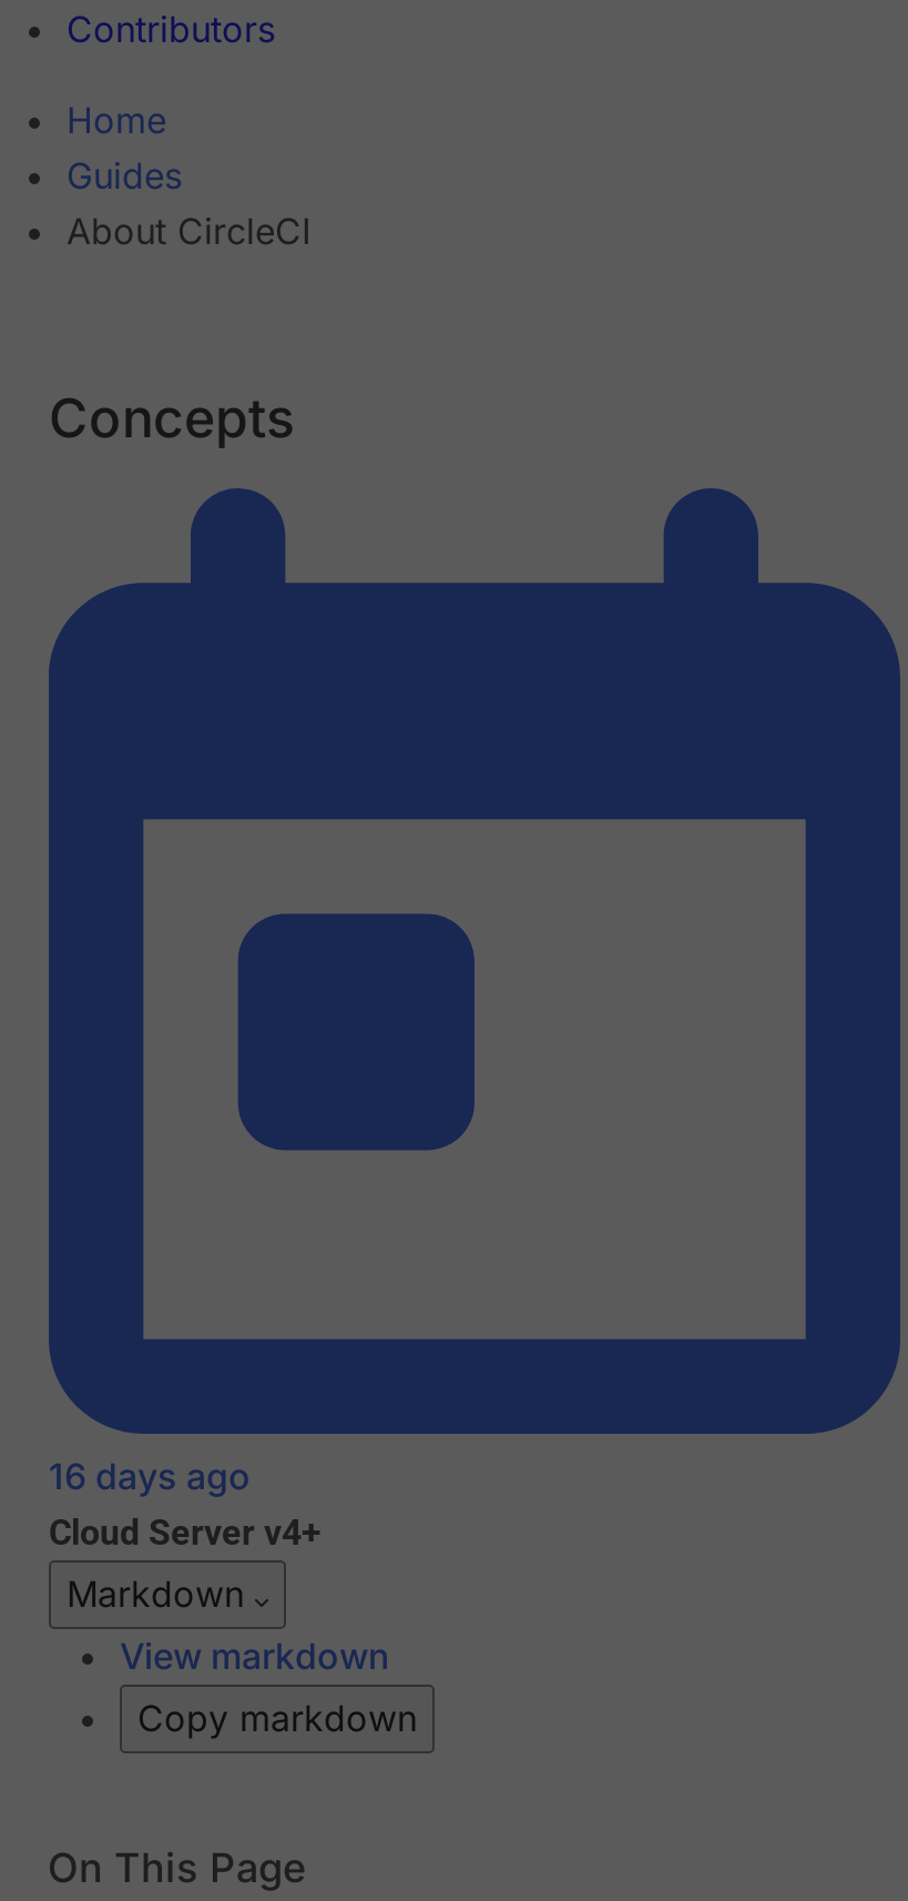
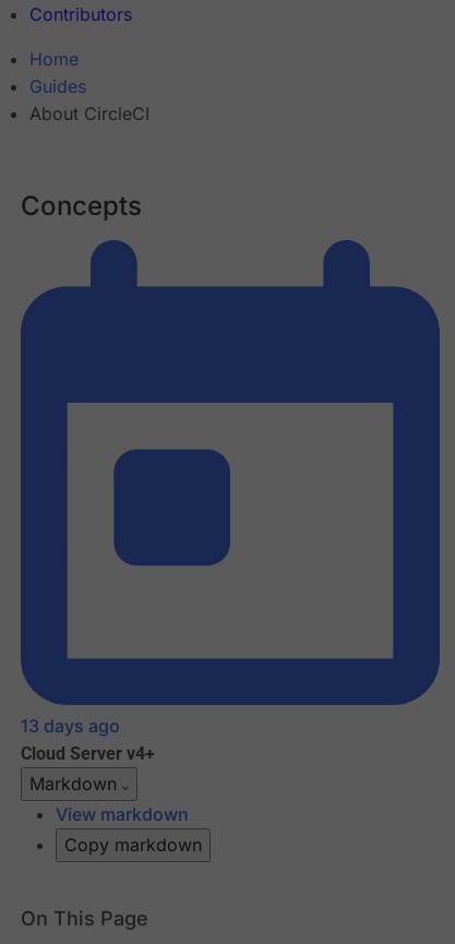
- 16 days ago
+ 13 days ago
